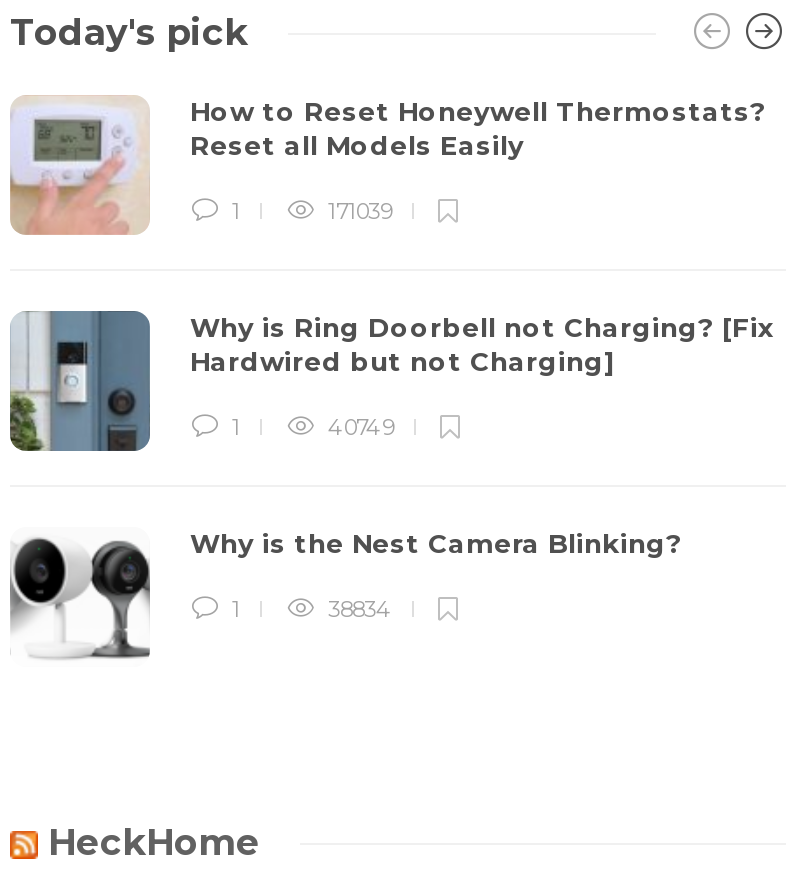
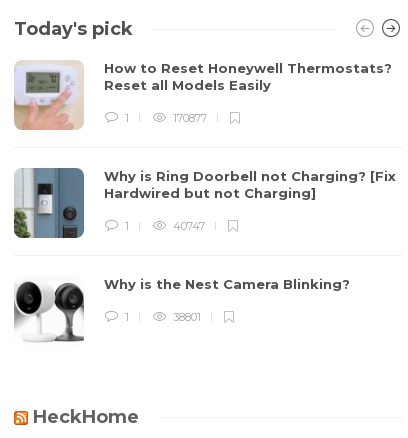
- 171039
+ 170877

- 40749
+ 40747

- 38834
+ 38801
